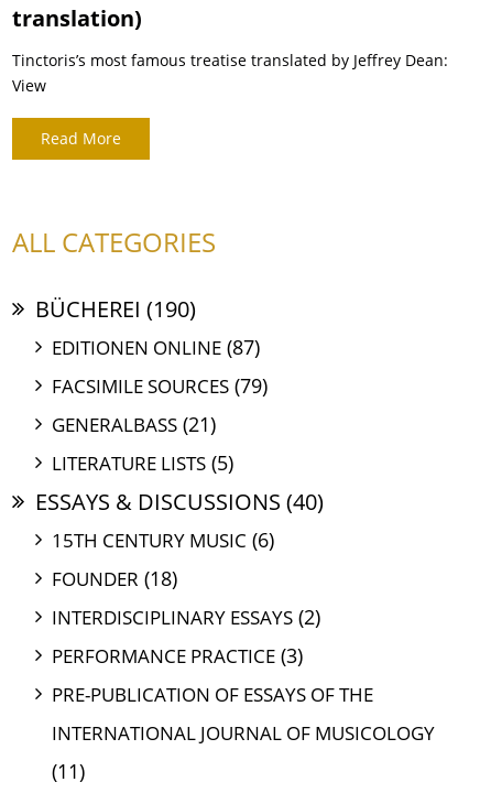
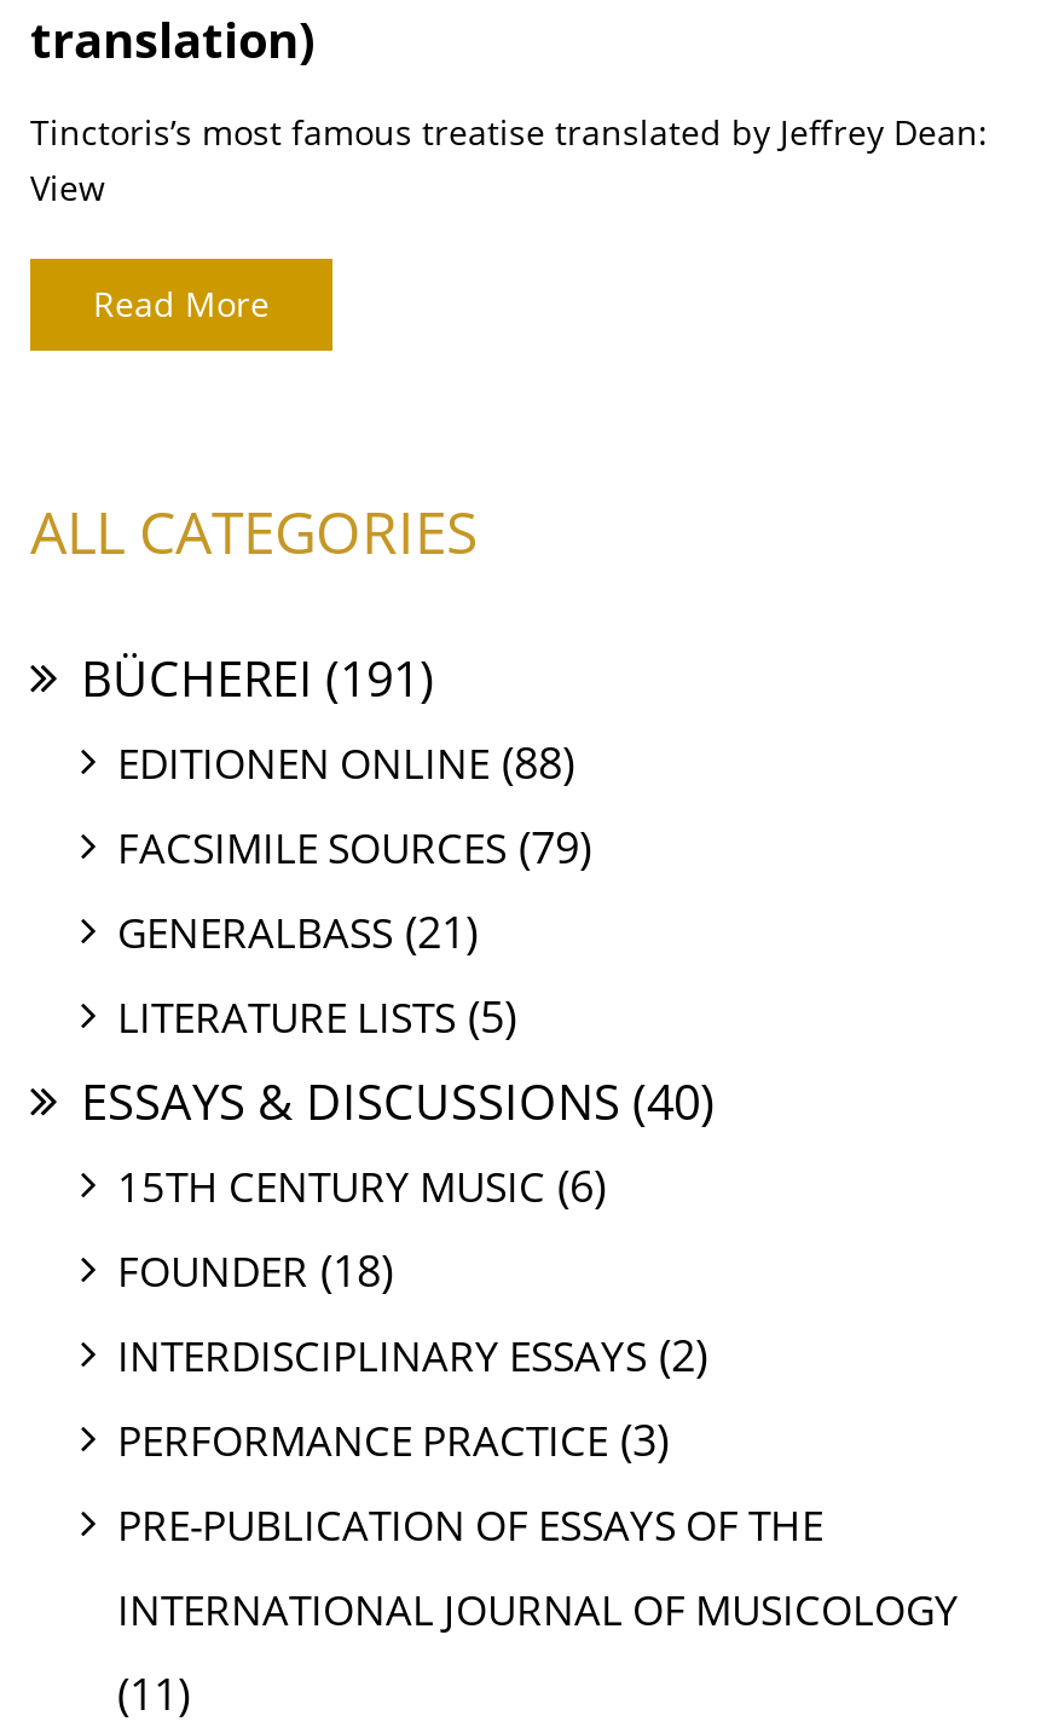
- BÜCHEREI (190)
+ BÜCHEREI (191)

- EDITIONEN ONLINE (87)
+ EDITIONEN ONLINE (88)
